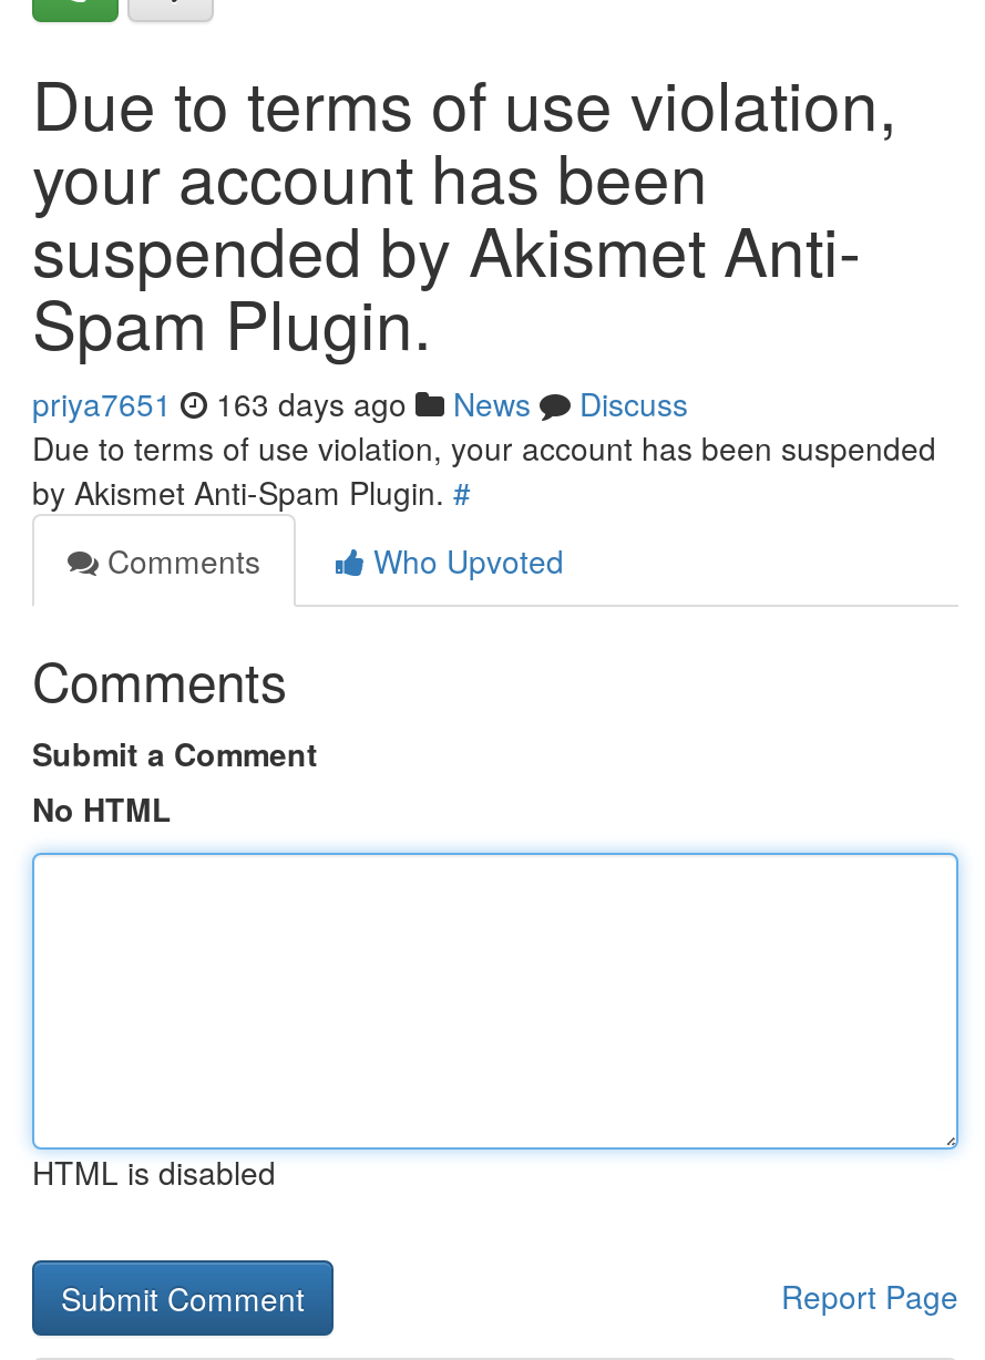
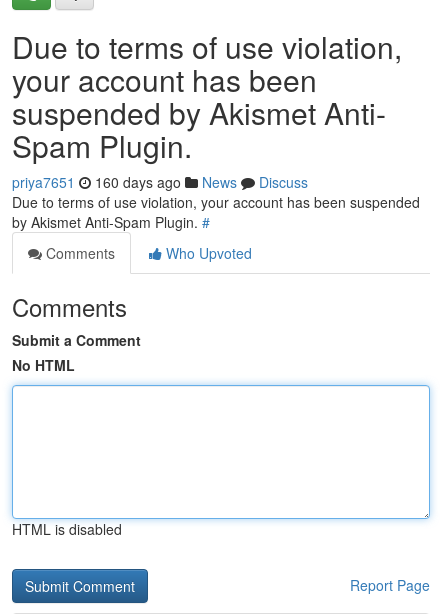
- priya7651 163 days ago News Discuss
+ priya7651 160 days ago News Discuss
